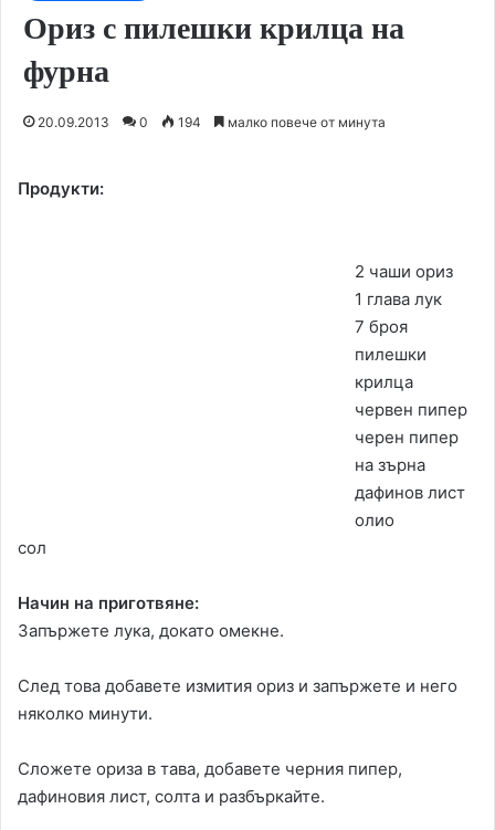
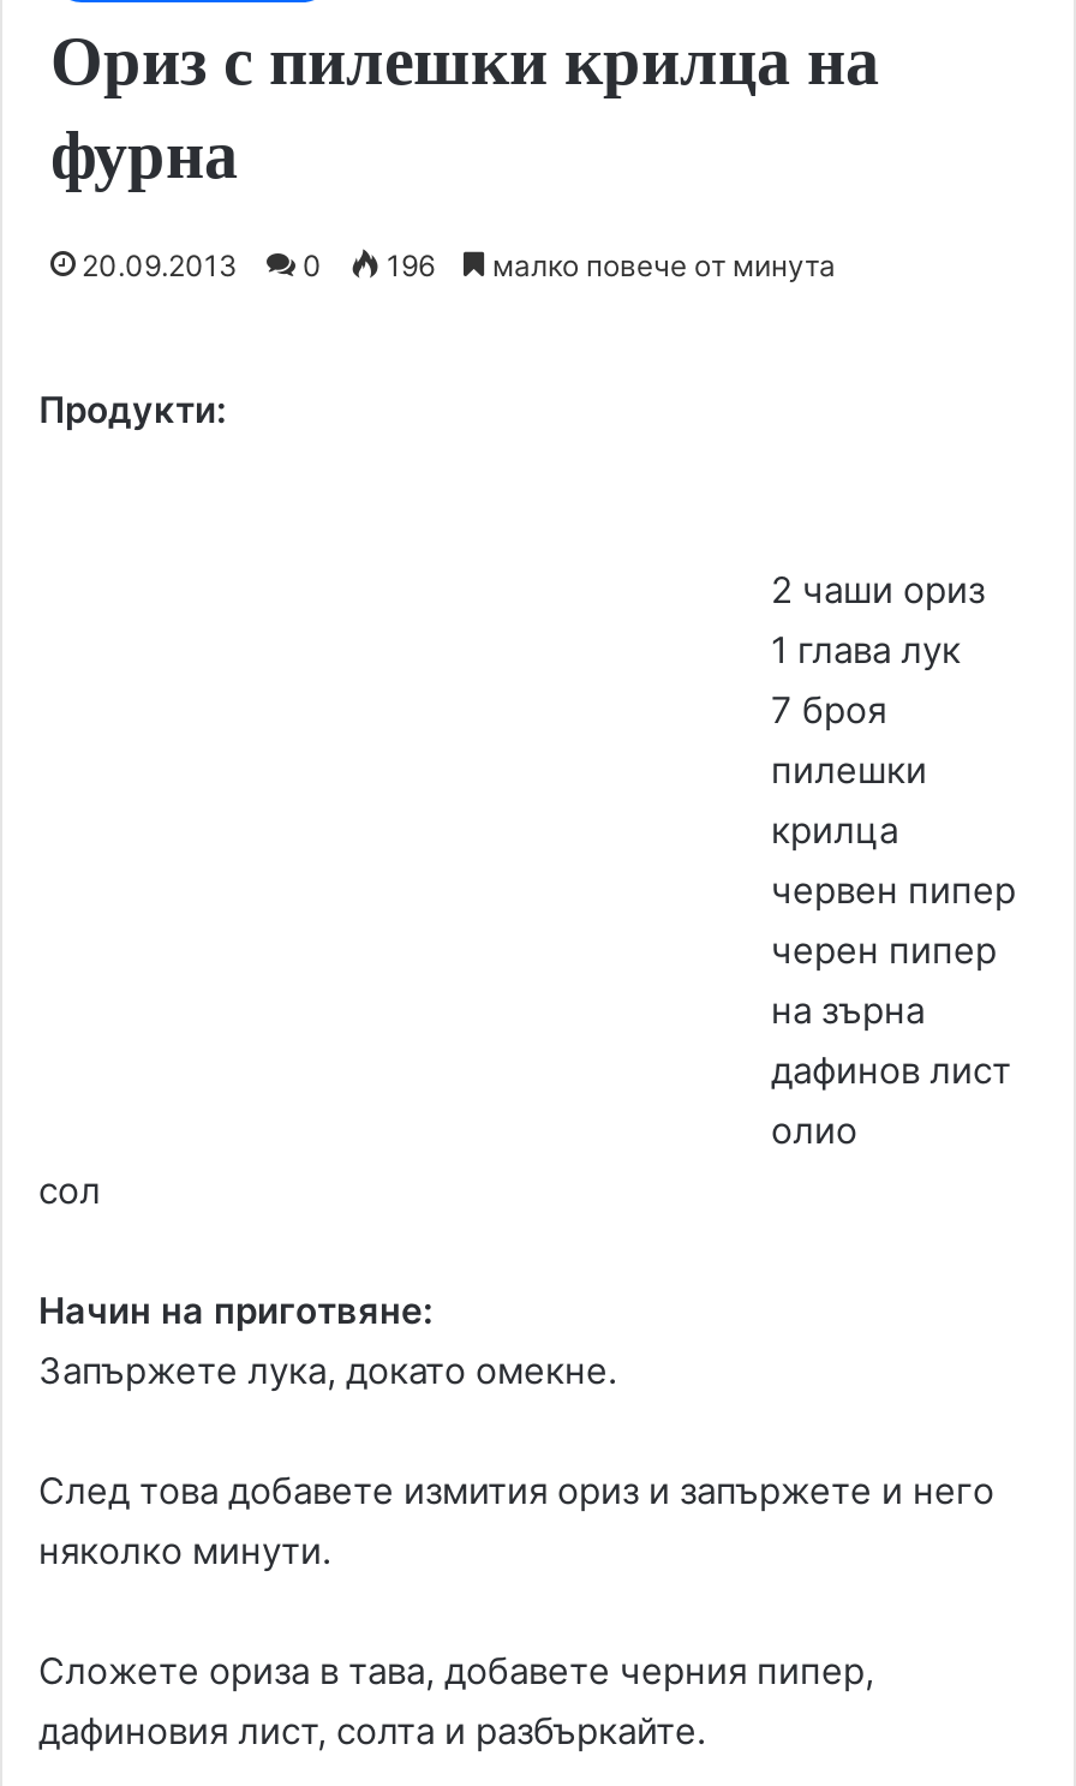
- 20.09.2013 0 194 малко повече от минута
+ 20.09.2013 0 196 малко повече от минута
